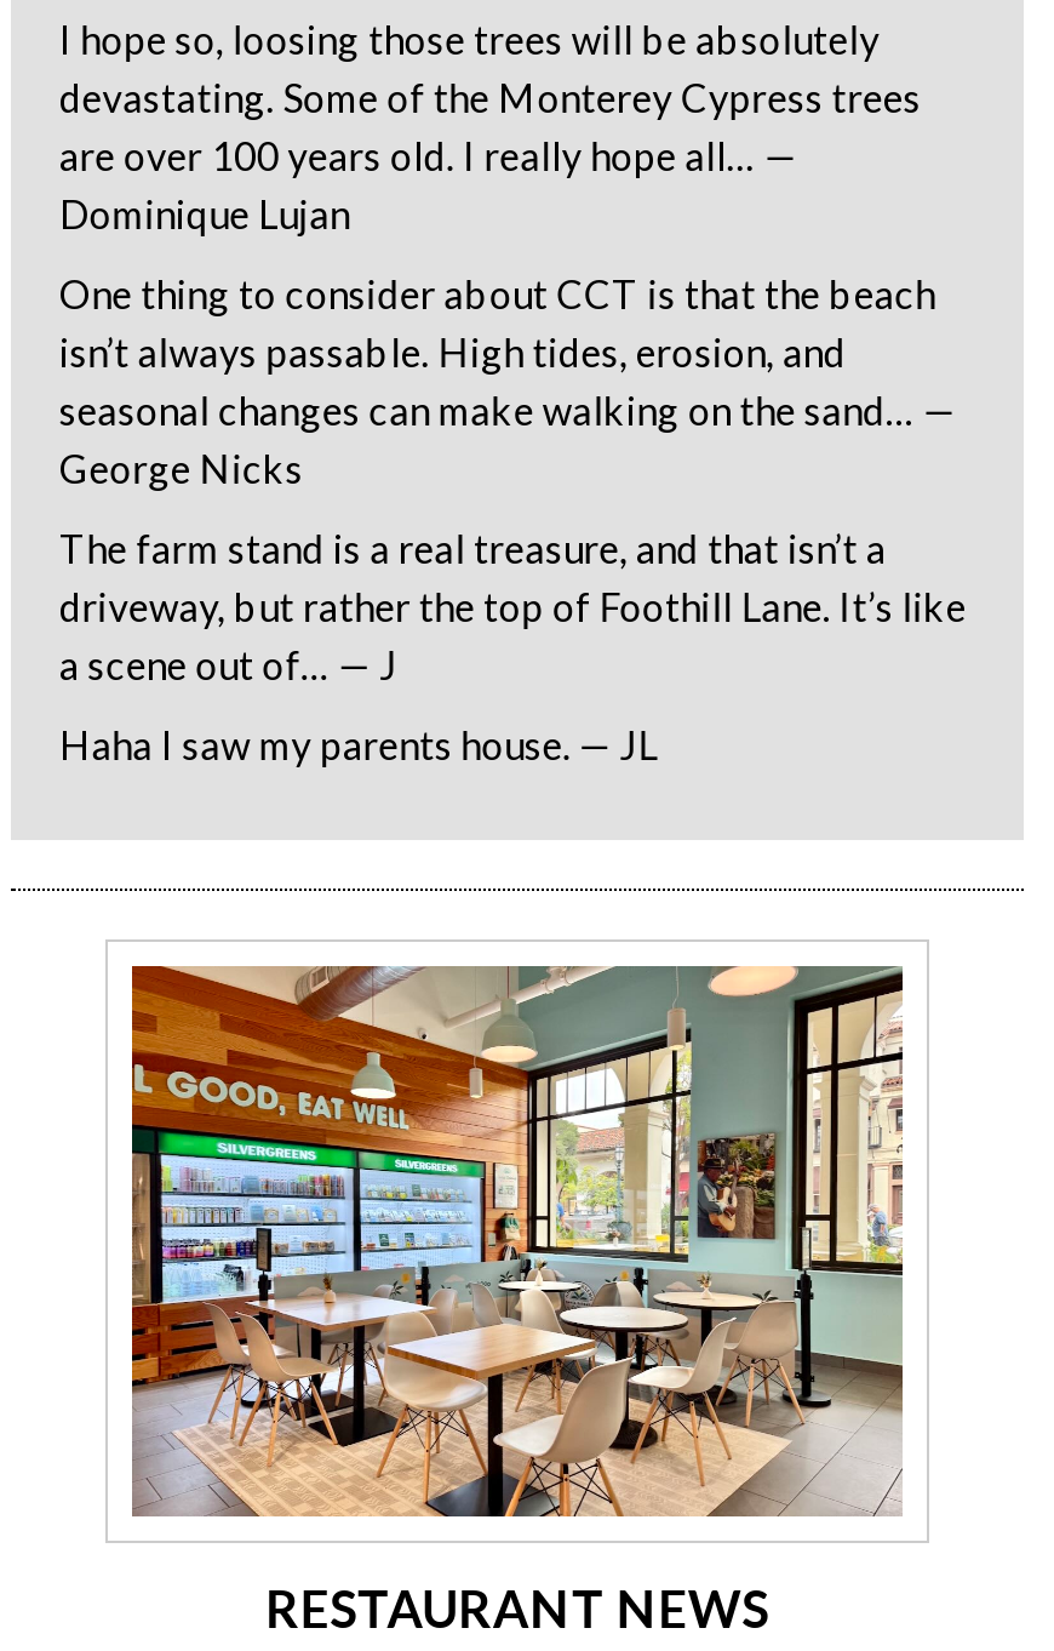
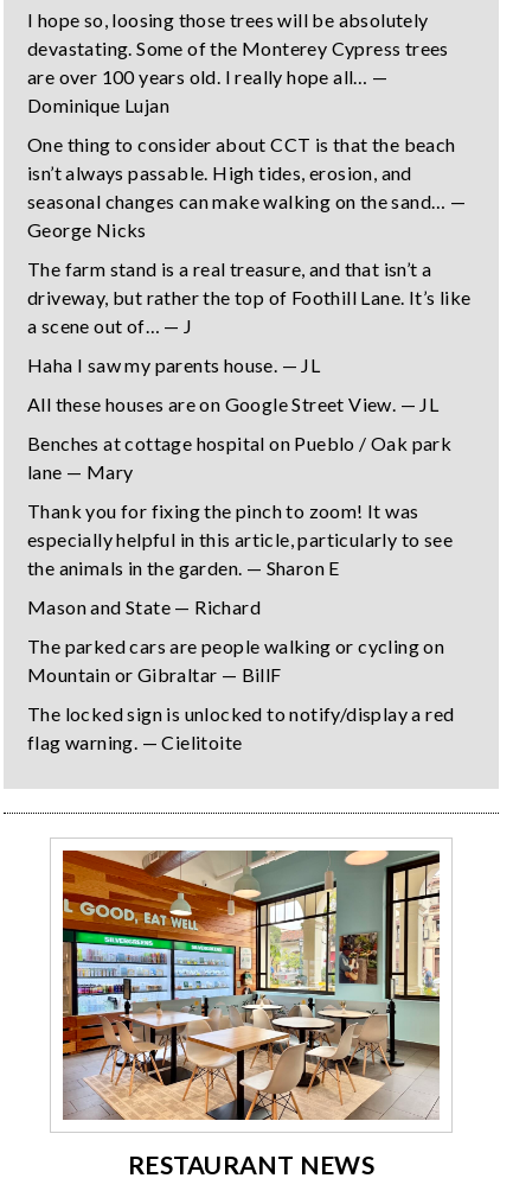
+ All these houses are on Google Street View. — JL
+ Benches at cottage hospital on Pueblo / Oak park
+ lane — Mary
+ Thank you for fixing the pinch to zoom! It was
+ especially helpful in this article, particularly to see
+ the animals in the garden. — Sharon E
+ Mason and State — Richard
+ The parked cars are people walking or cycling on
+ Mountain or Gibraltar — BillF
+ The locked sign is unlocked to notify/display a red
+ flag warning. — Cielitoite
